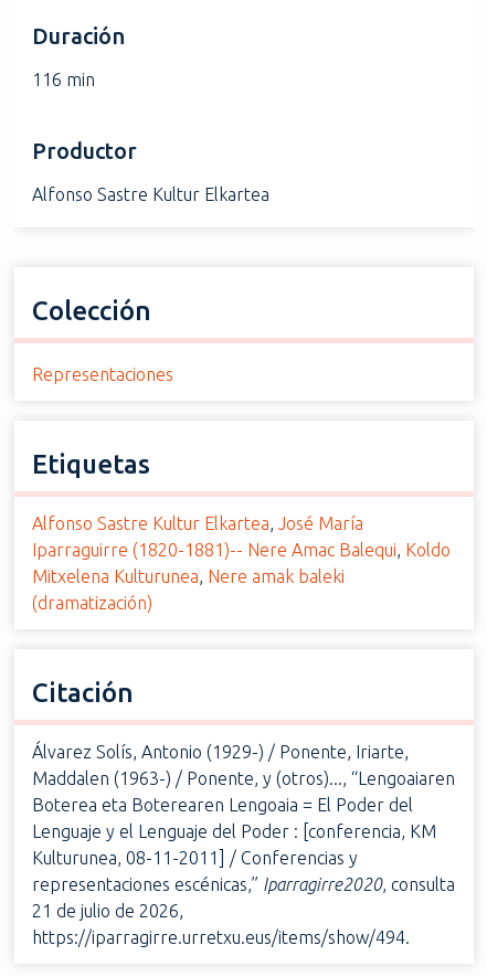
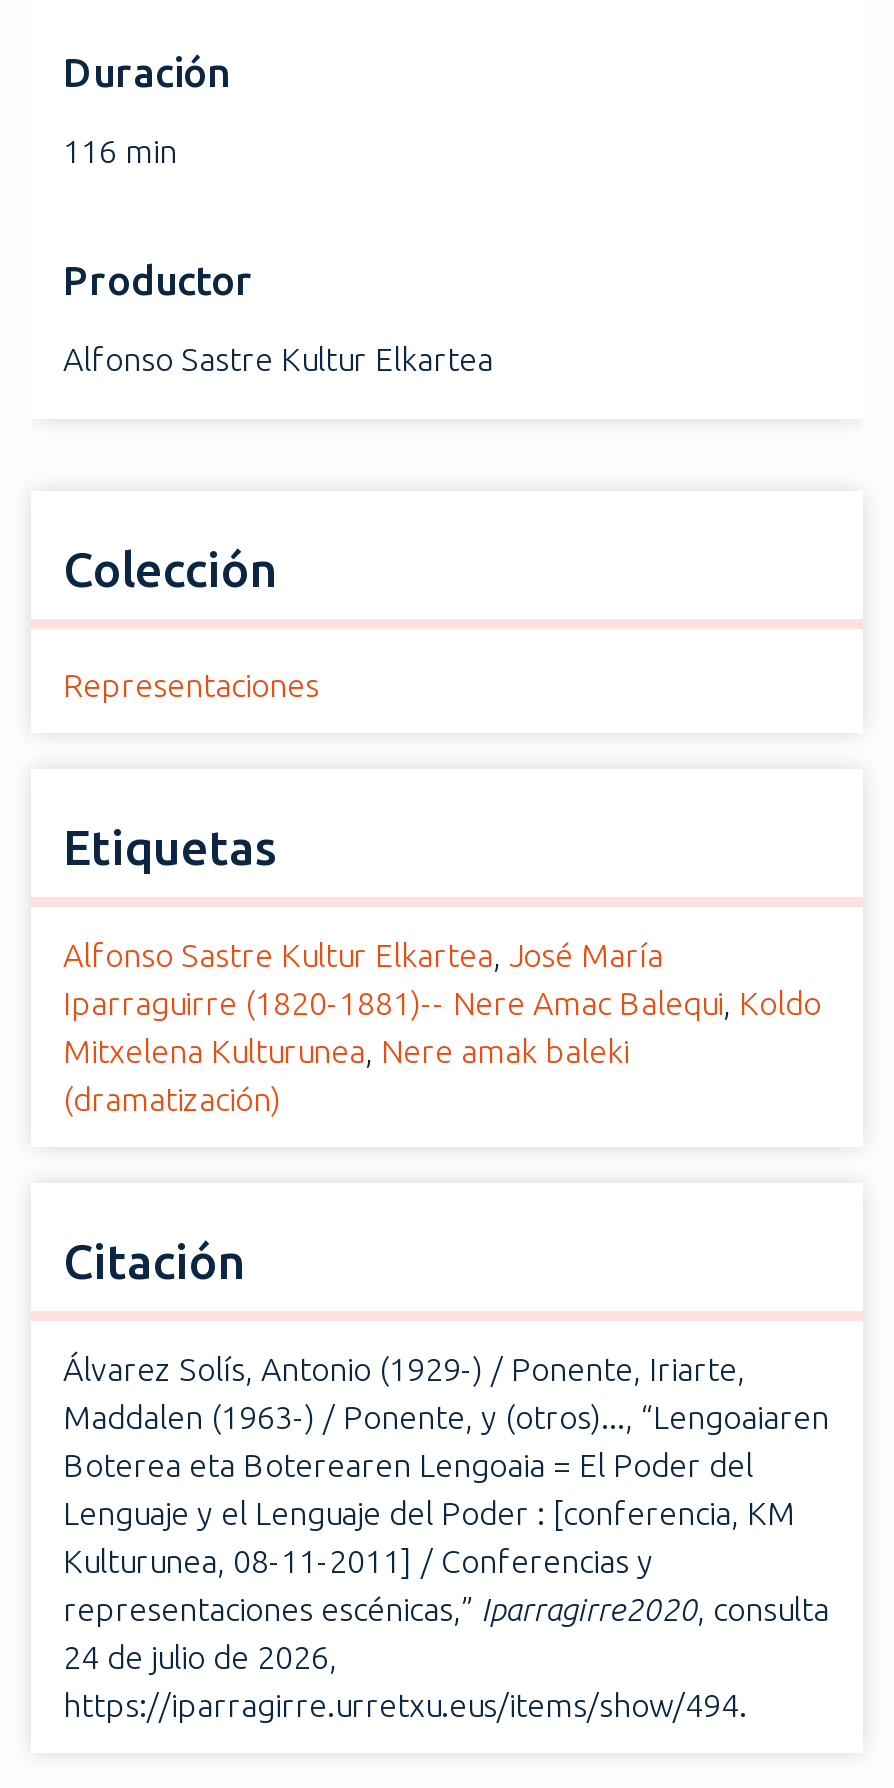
- 21 de julio de 2026,
+ 24 de julio de 2026,
